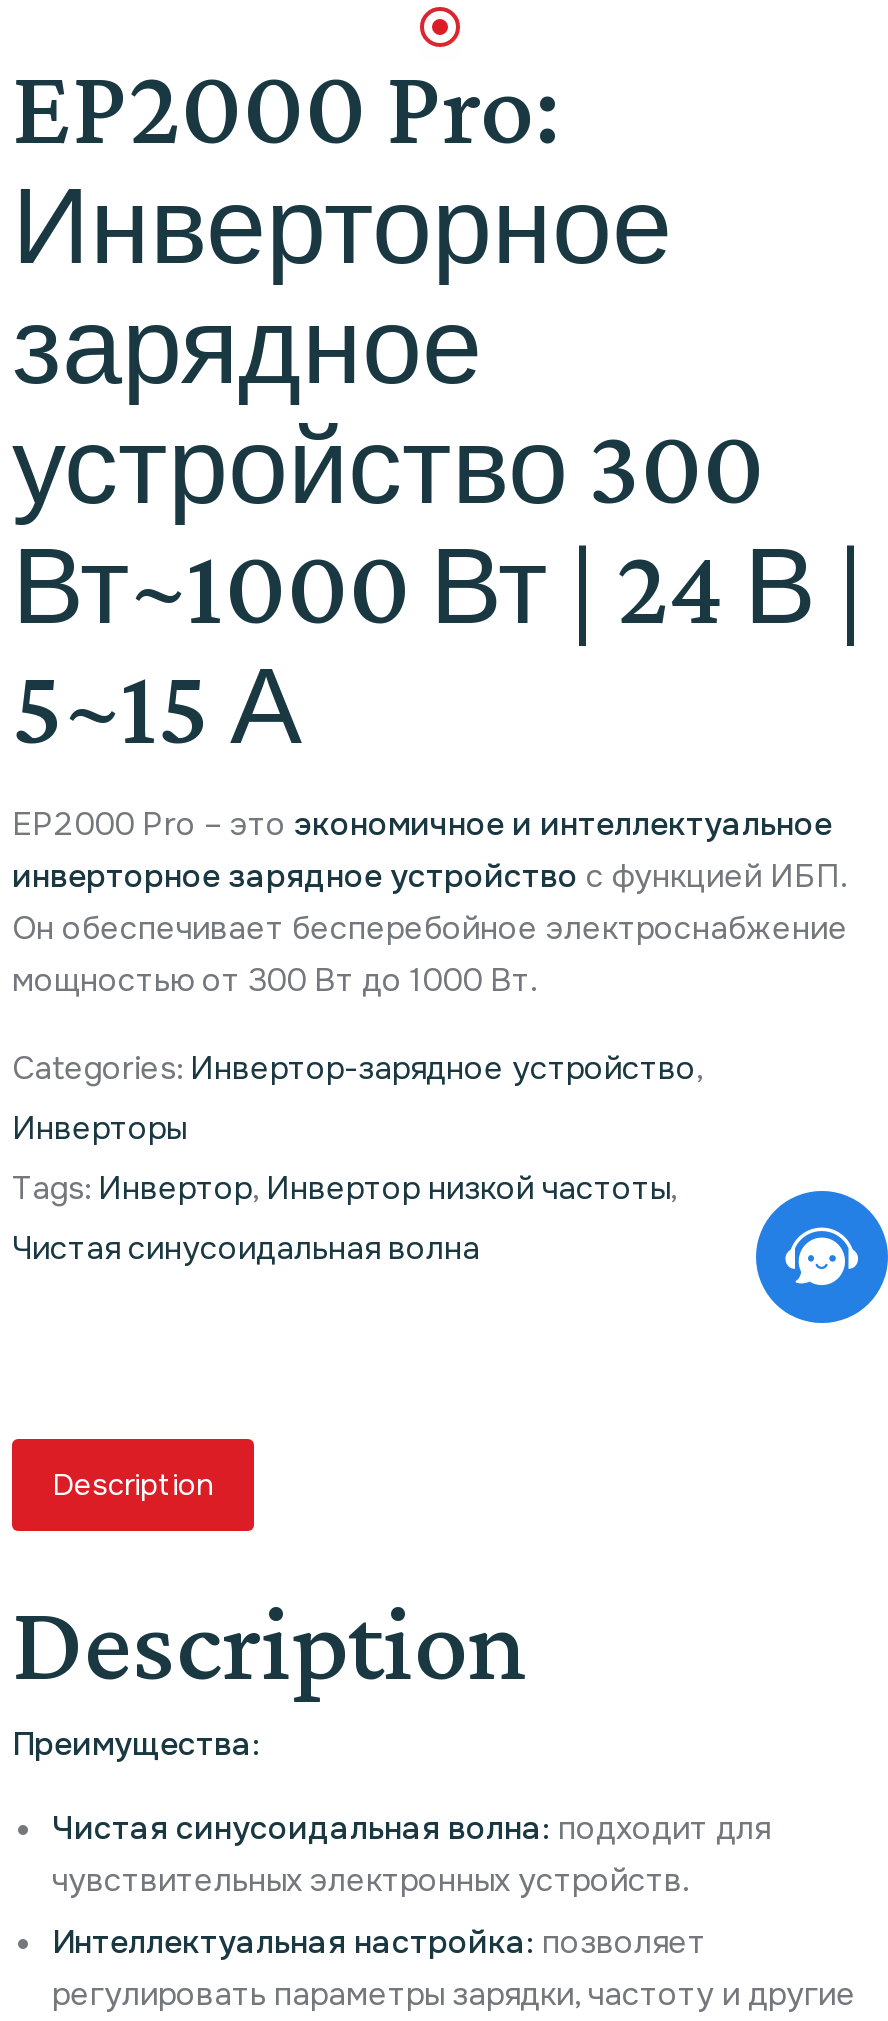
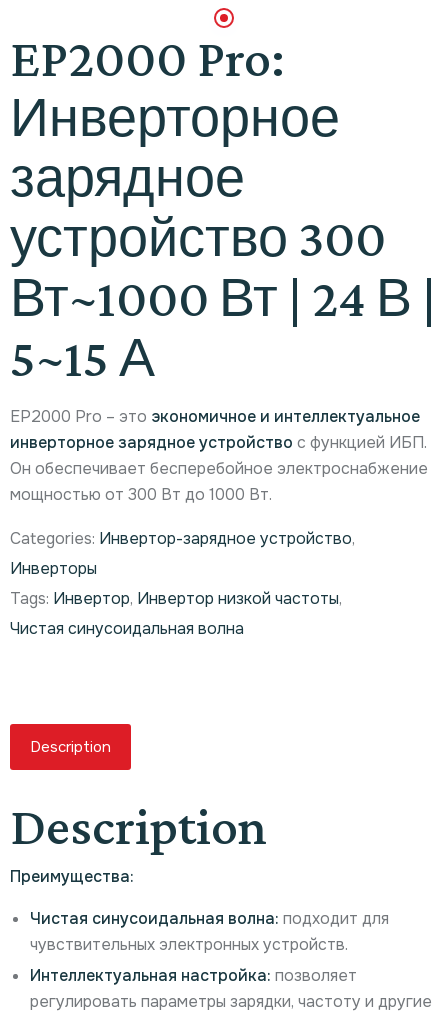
- [image]
